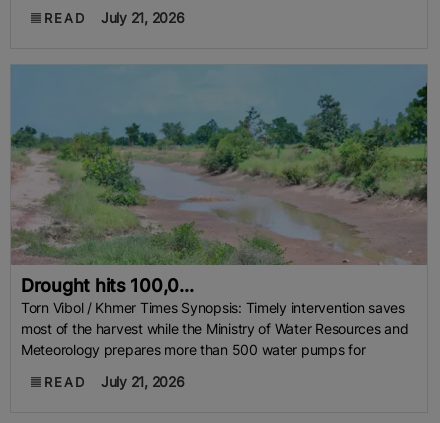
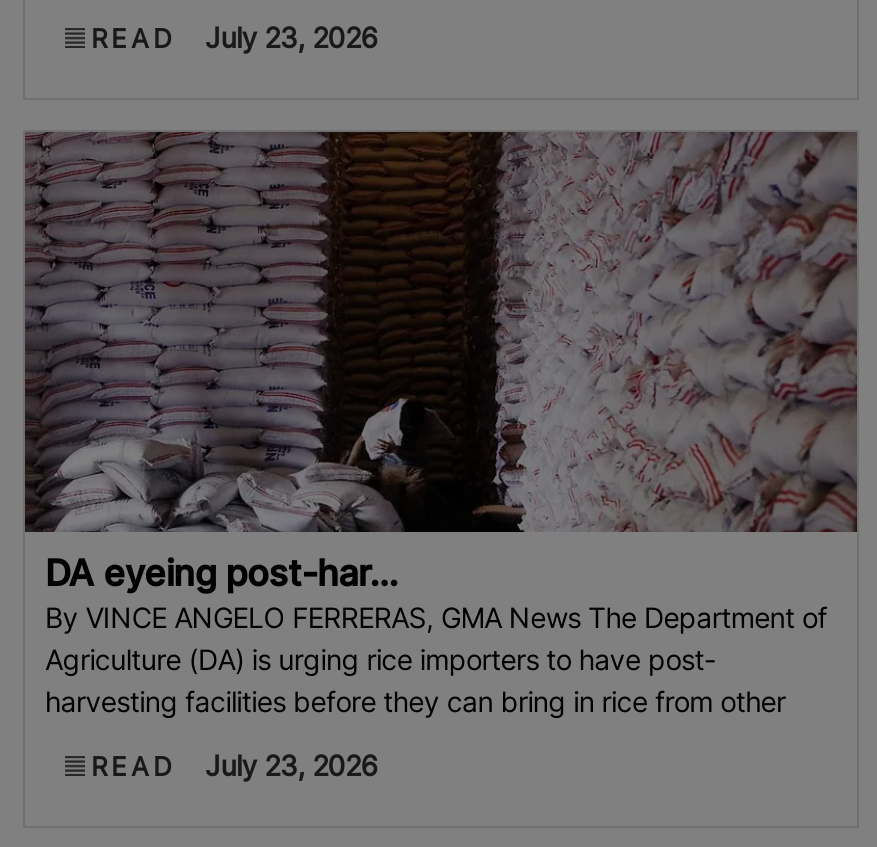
- READ July 21, 2026
+ READ July 23, 2026

- [image]
- Drought hits 100,0...
- Torn Vibol / Khmer Times Synopsis: Timely intervention saves
- most of the harvest while the Ministry of Water Resources and
- Meteorology prepares more than 500 water pumps for
+ [image]
+ DA eyeing post-har...
+ By VINCE ANGELO FERRERAS, GMA News The Department of
+ Agriculture (DA) is urging rice importers to have post-
+ harvesting facilities before they can bring in rice from other

- READ July 21, 2026
+ READ July 23, 2026
